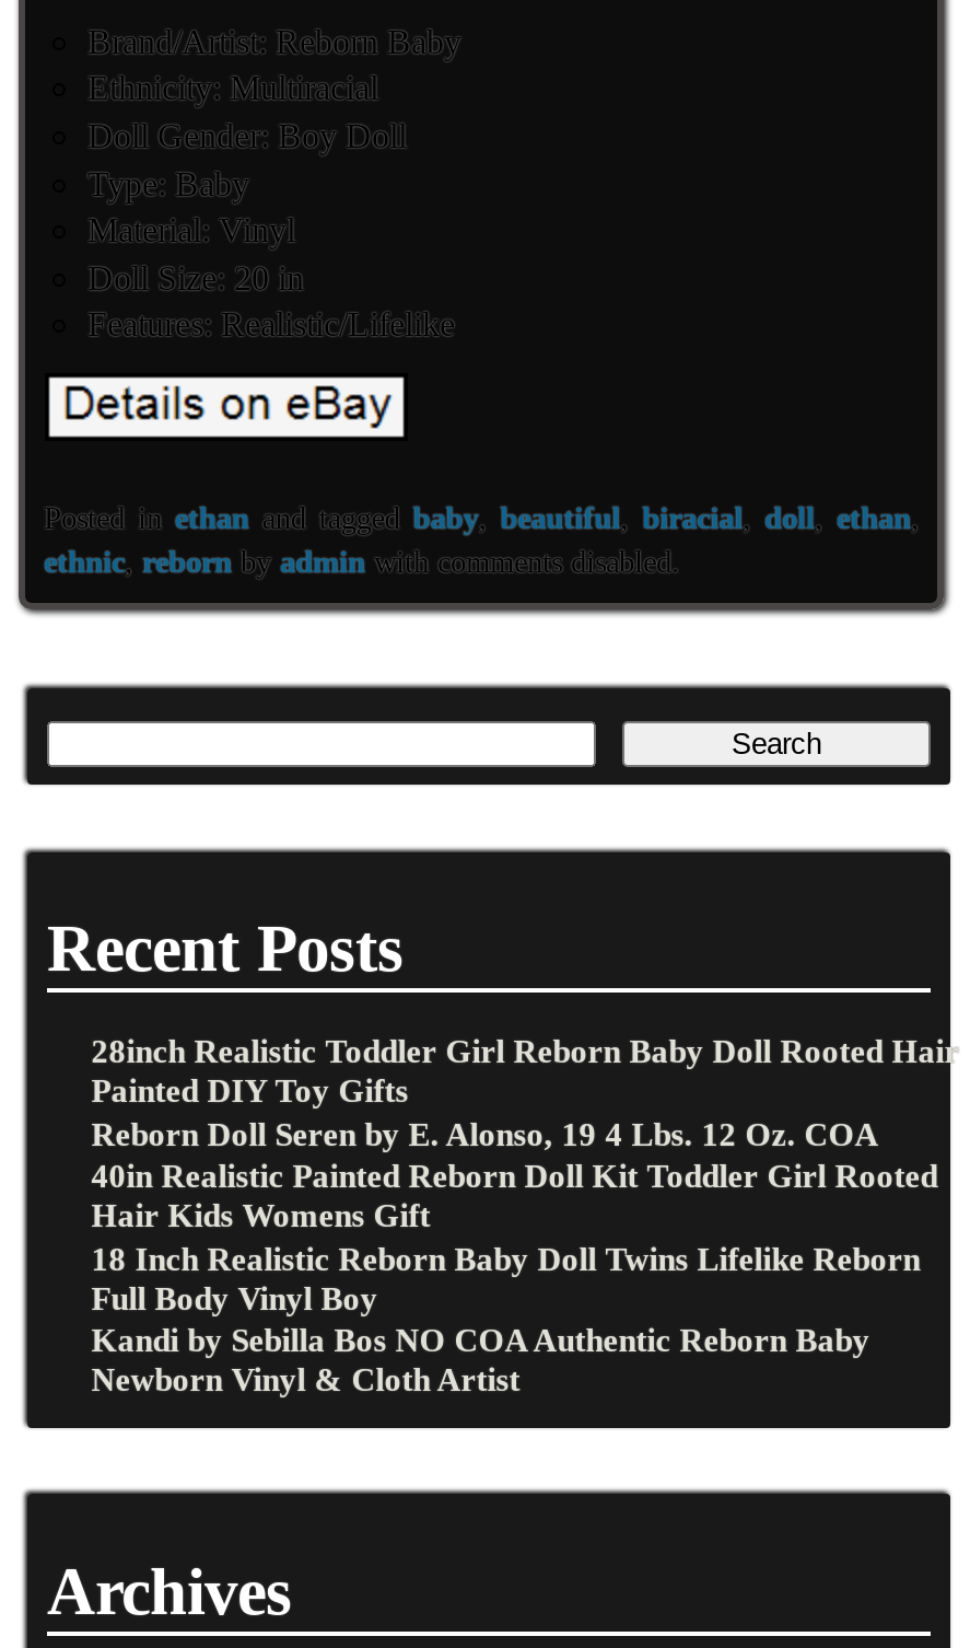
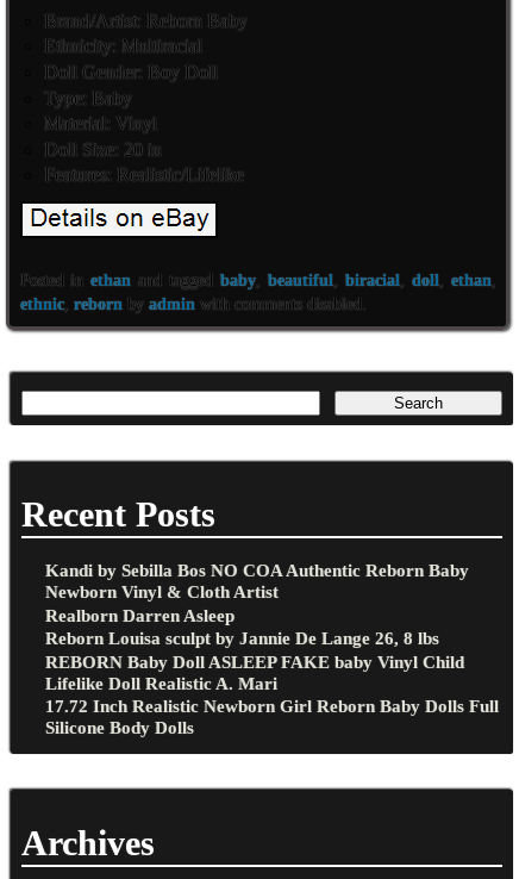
- 28inch Realistic Toddler Girl Reborn Baby Doll Rooted Hair
- Painted DIY Toy Gifts
- Reborn Doll Seren by E. Alonso, 19 4 Lbs. 12 Oz. COA
- 40in Realistic Painted Reborn Doll Kit Toddler Girl Rooted
- Hair Kids Womens Gift
- 18 Inch Realistic Reborn Baby Doll Twins Lifelike Reborn
- Full Body Vinyl Boy

moved up: Kandi by Sebilla Bos NO COA Authentic Reborn Baby | Newborn Vinyl & Cloth Artist

+ Realborn Darren Asleep
+ Reborn Louisa sculpt by Jannie De Lange 26, 8 lbs
+ REBORN Baby Doll ASLEEP FAKE baby Vinyl Child
+ Lifelike Doll Realistic A. Mari
+ 17.72 Inch Realistic Newborn Girl Reborn Baby Dolls Full
+ Silicone Body Dolls
